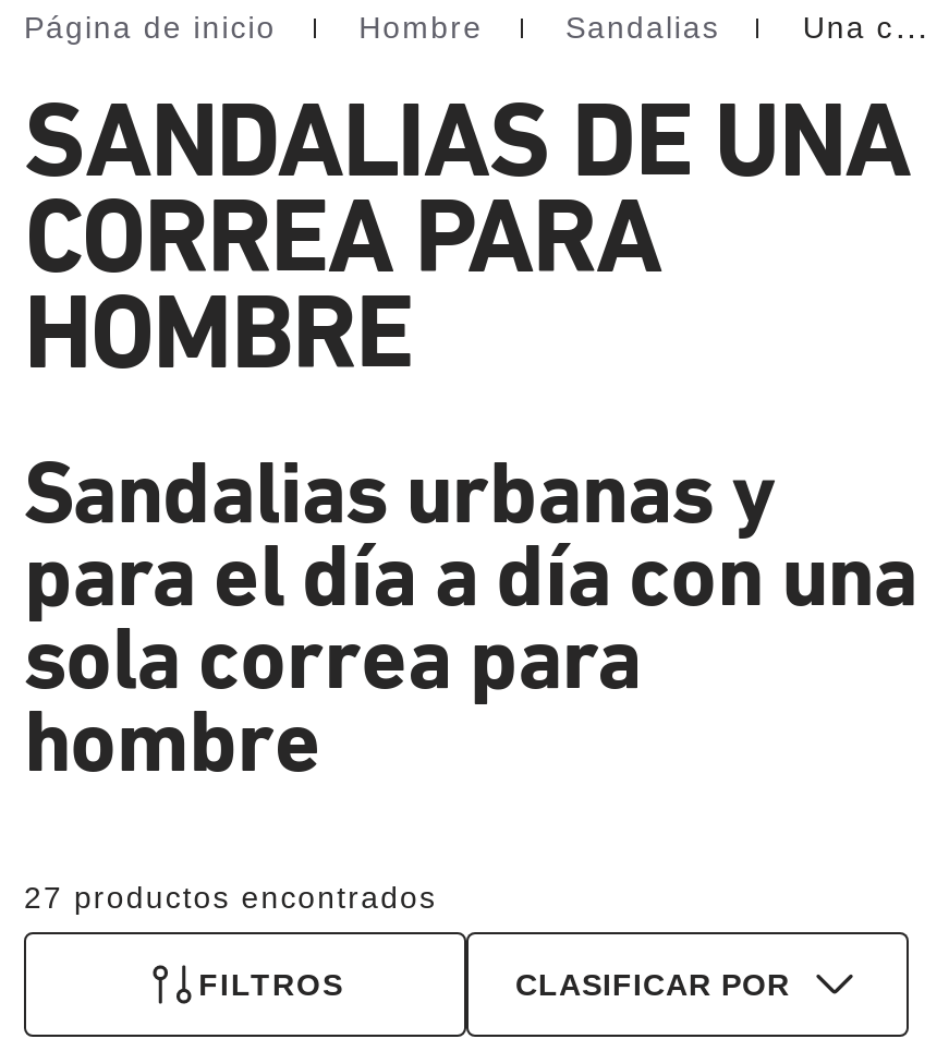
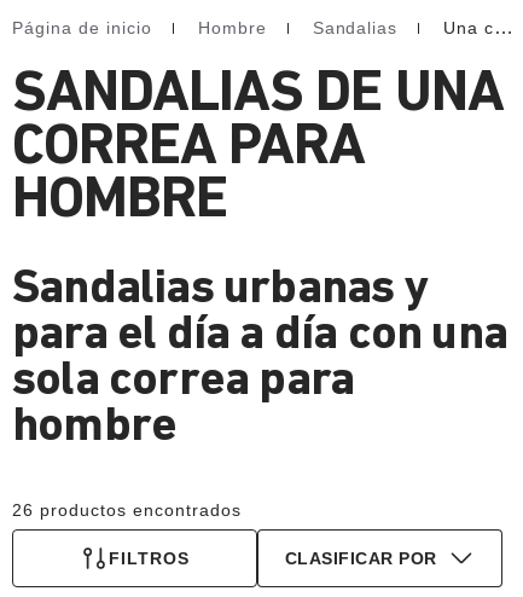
- 27 productos encontrados
+ 26 productos encontrados
